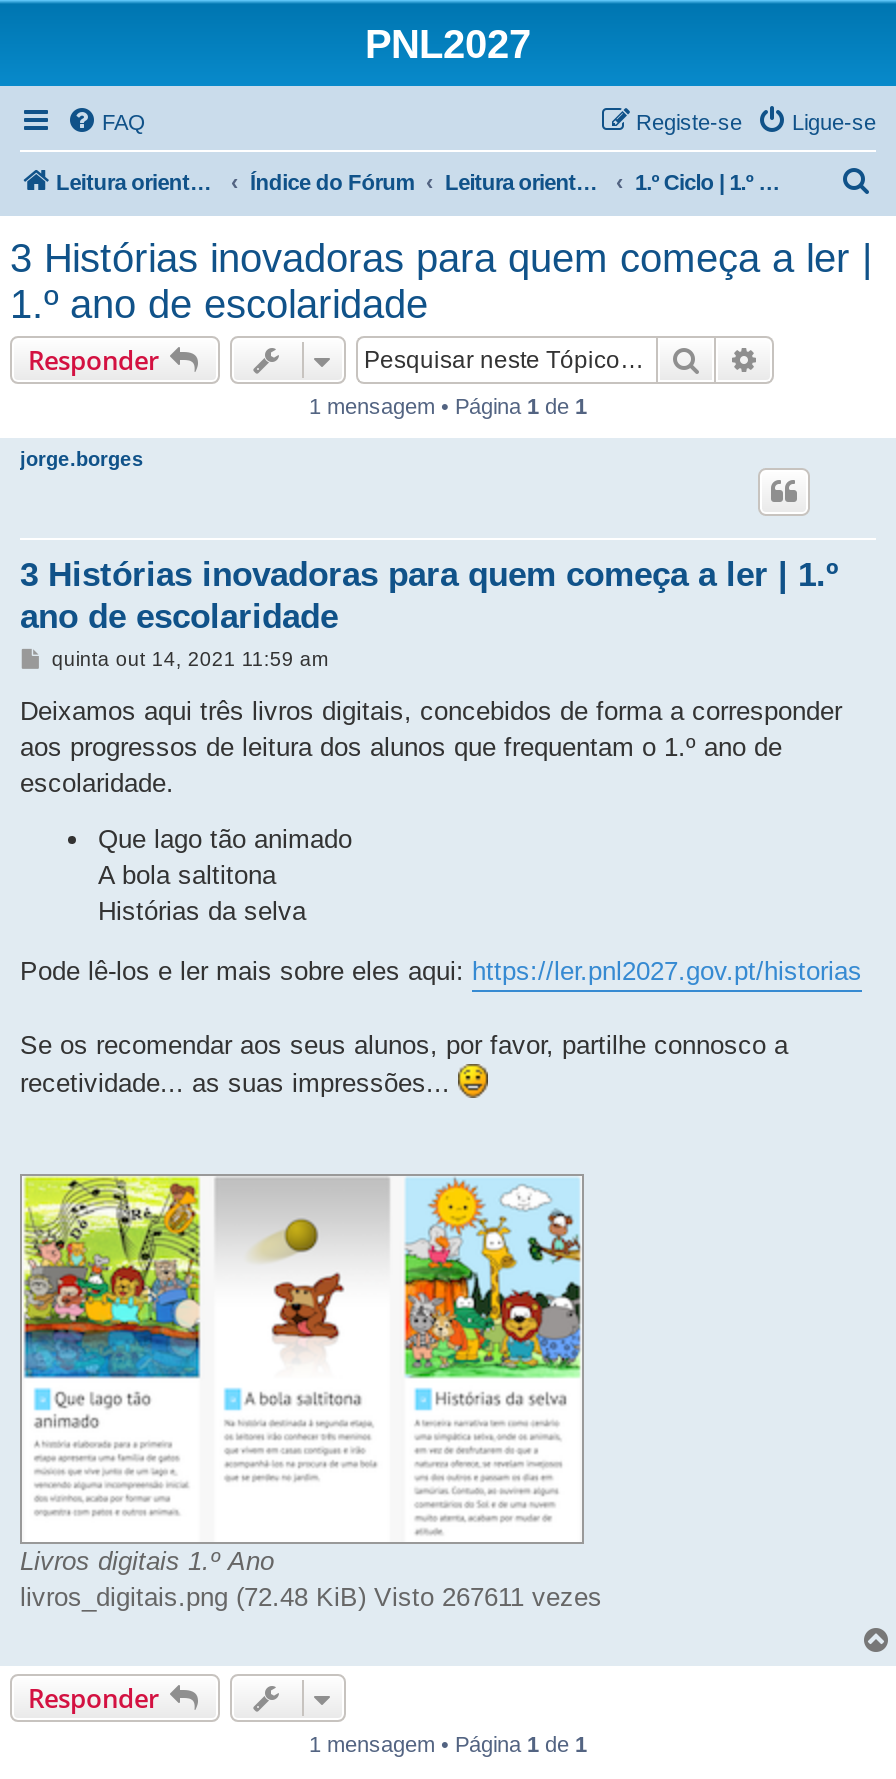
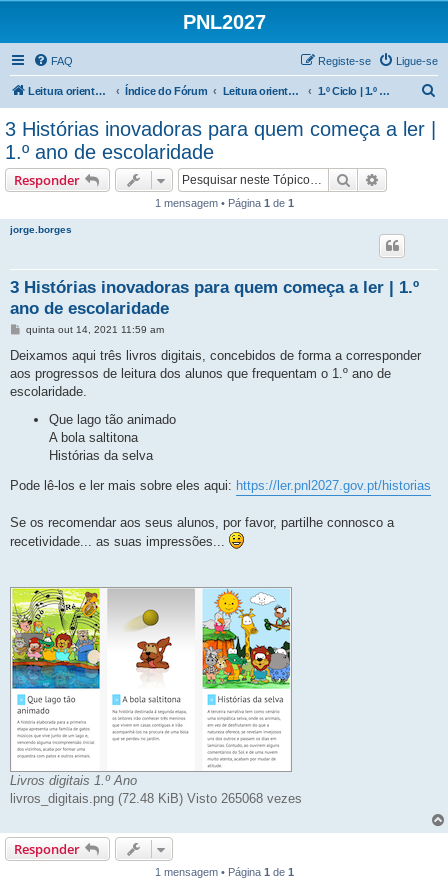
- livros_digitais.png (72.48 KiB) Visto 267611 vezes
+ livros_digitais.png (72.48 KiB) Visto 265068 vezes
